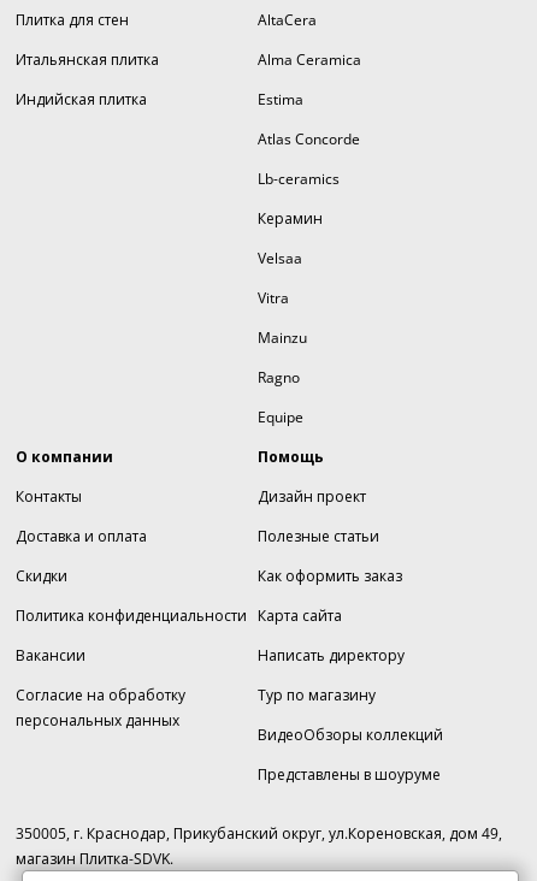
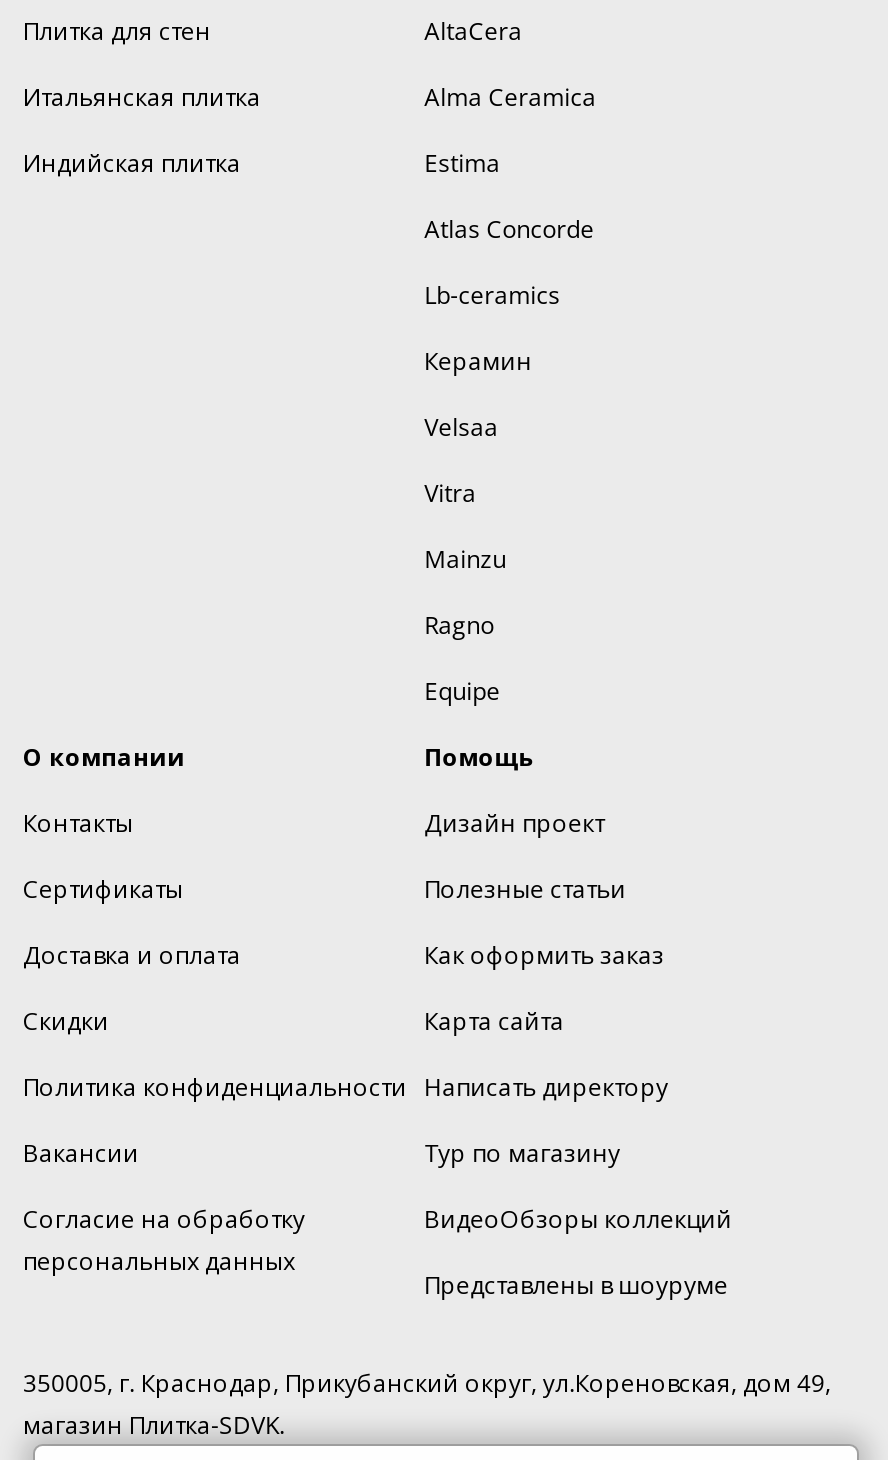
moved down: Доставка и оплата | Скидки | Политика конфиденциальности | Вакансии | Согласие на обработку | персональных данных

+ Сертификаты
